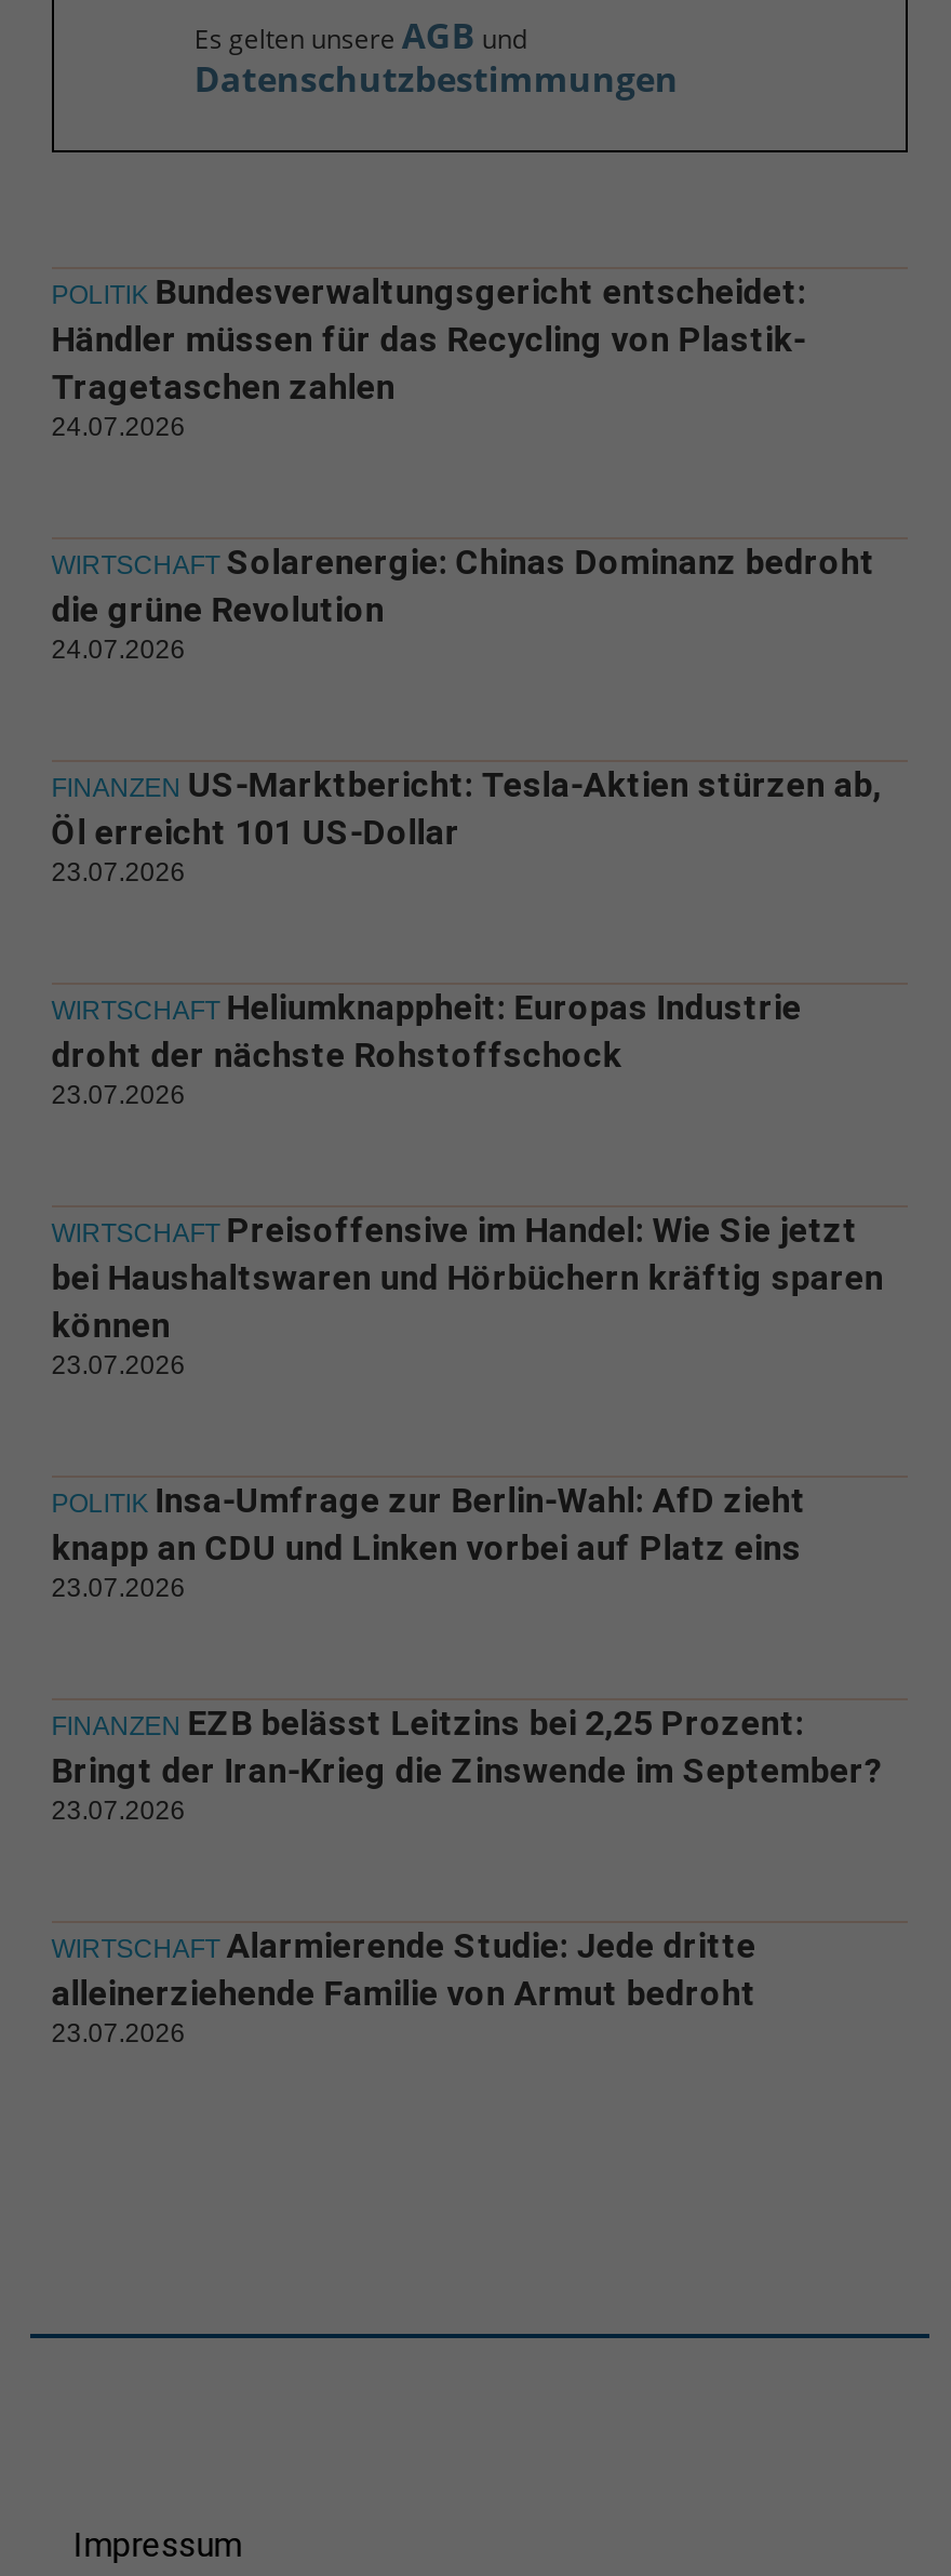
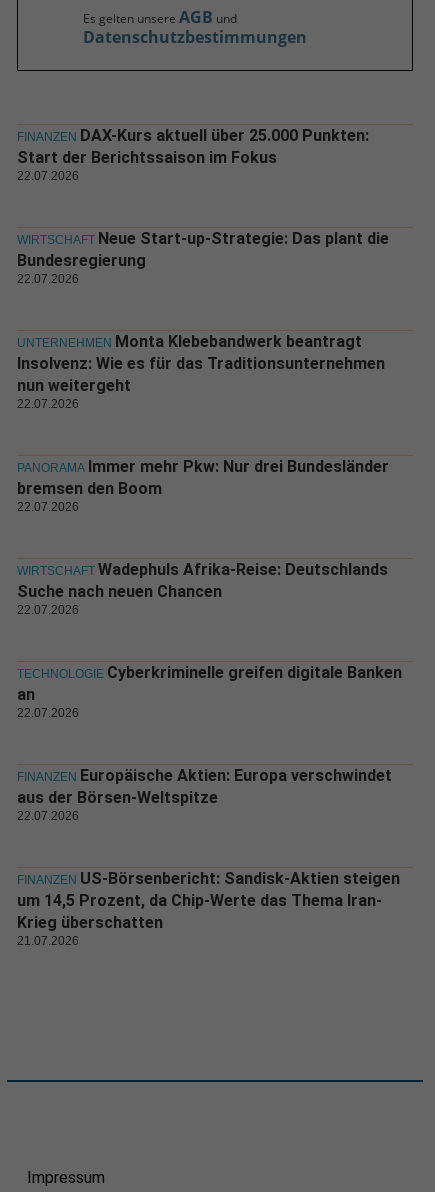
- POLITIK Bundesverwaltungsgericht entscheidet:
- Händler müssen für das Recycling von Plastik-
- Tragetaschen zahlen
- 24.07.2026
+ FINANZEN DAX-Kurs aktuell über 25.000 Punkten:
+ Start der Berichtssaison im Fokus
+ 22.07.2026

- WIRTSCHAFT Solarenergie: Chinas Dominanz bedroht
- die grüne Revolution
- 24.07.2026
+ WIRTSCHAFT Neue Start-up-Strategie: Das plant die
+ Bundesregierung
+ 22.07.2026

- FINANZEN US-Marktbericht: Tesla-Aktien stürzen ab,
- Öl erreicht 101 US-Dollar
- 23.07.2026
+ UNTERNEHMEN Monta Klebebandwerk beantragt
+ Insolvenz: Wie es für das Traditionsunternehmen
+ nun weitergeht
+ 22.07.2026

- WIRTSCHAFT Heliumknappheit: Europas Industrie
- droht der nächste Rohstoffschock
- 23.07.2026
+ PANORAMA Immer mehr Pkw: Nur drei Bundesländer
+ bremsen den Boom
+ 22.07.2026

- WIRTSCHAFT Preisoffensive im Handel: Wie Sie jetzt
- bei Haushaltswaren und Hörbüchern kräftig sparen
- können
- 23.07.2026
+ WIRTSCHAFT Wadephuls Afrika-Reise: Deutschlands
+ Suche nach neuen Chancen
+ 22.07.2026

- POLITIK Insa-Umfrage zur Berlin-Wahl: AfD zieht
- knapp an CDU und Linken vorbei auf Platz eins
- 23.07.2026
+ TECHNOLOGIE Cyberkriminelle greifen digitale Banken
+ an
+ 22.07.2026

- FINANZEN EZB belässt Leitzins bei 2,25 Prozent:
- Bringt der Iran-Krieg die Zinswende im September?
- 23.07.2026
+ FINANZEN Europäische Aktien: Europa verschwindet
+ aus der Börsen-Weltspitze
+ 22.07.2026

- WIRTSCHAFT Alarmierende Studie: Jede dritte
- alleinerziehende Familie von Armut bedroht
- 23.07.2026
+ FINANZEN US-Börsenbericht: Sandisk-Aktien steigen
+ um 14,5 Prozent, da Chip-Werte das Thema Iran-
+ Krieg überschatten
+ 21.07.2026
